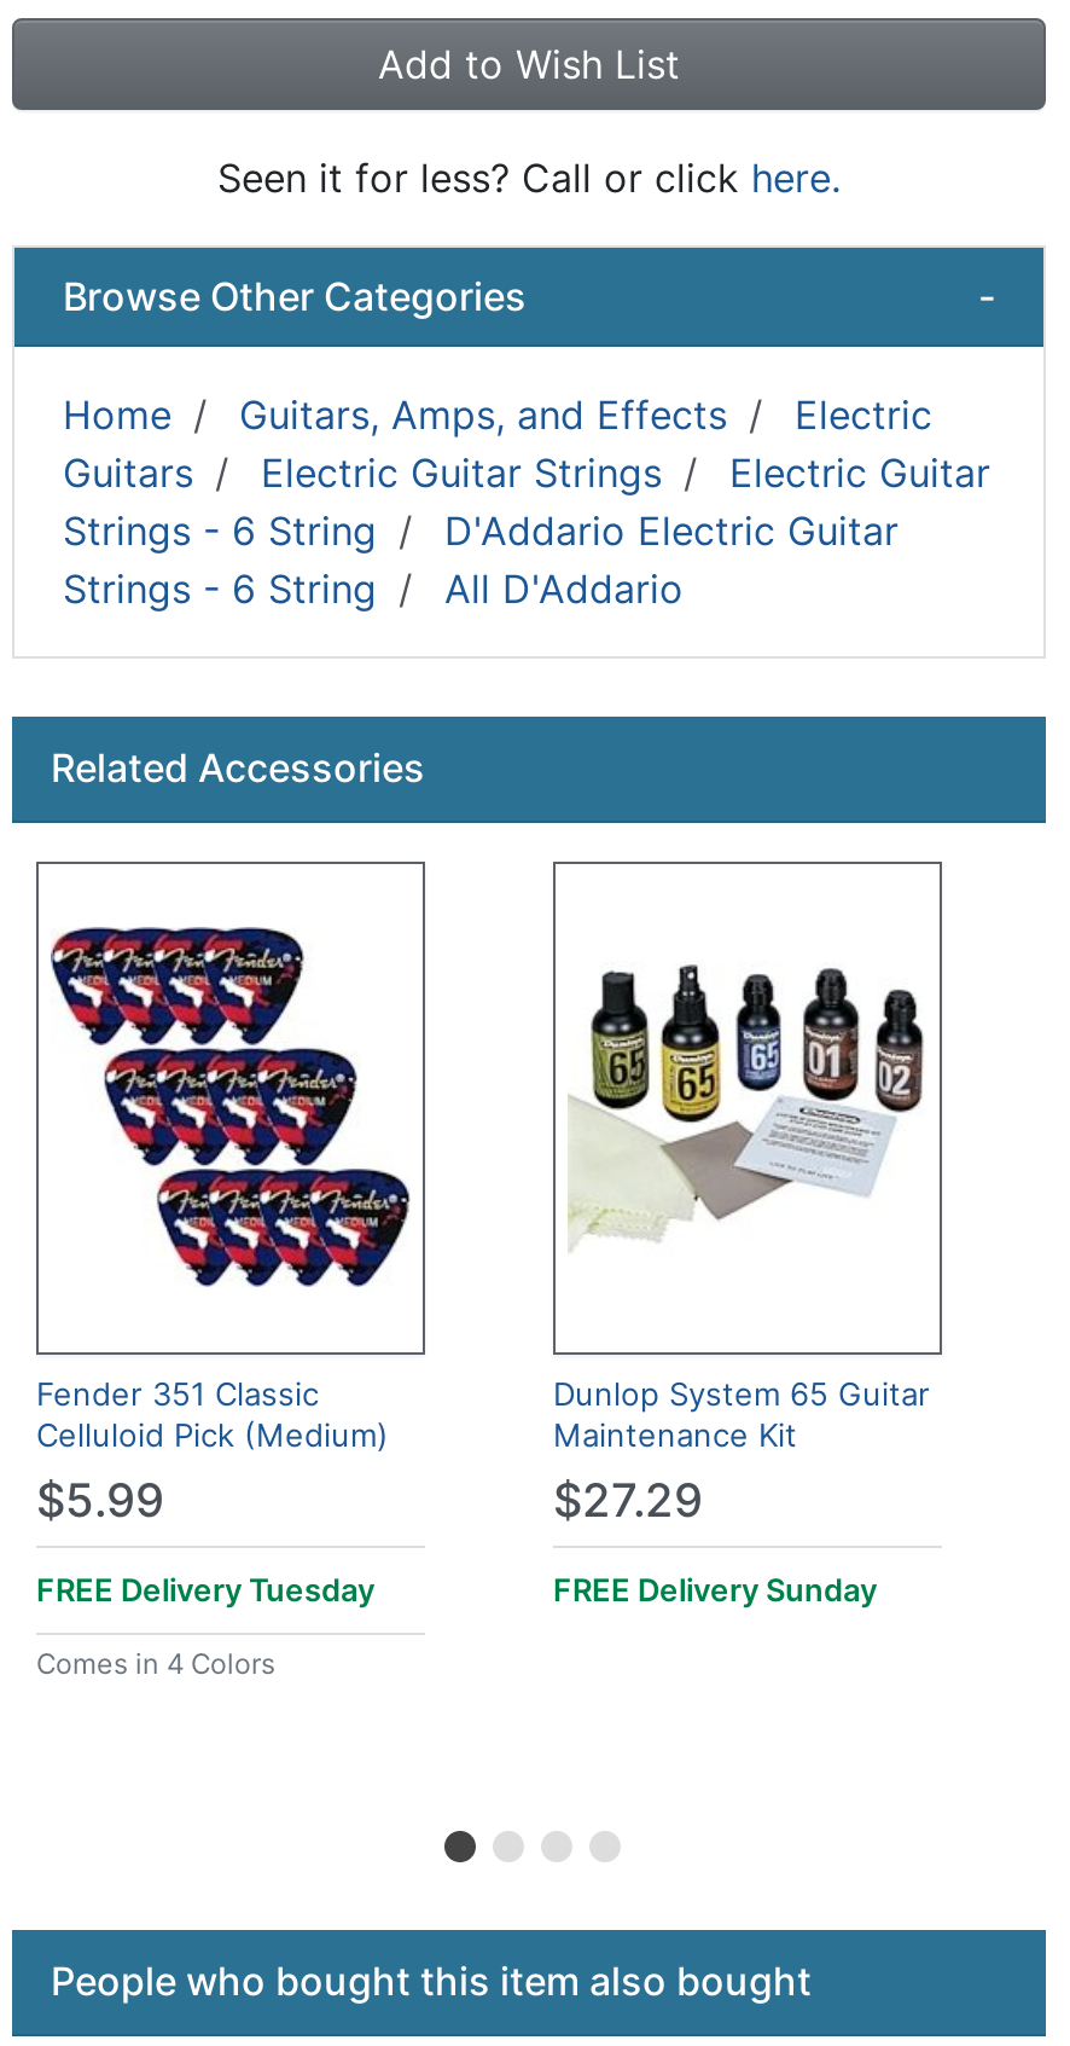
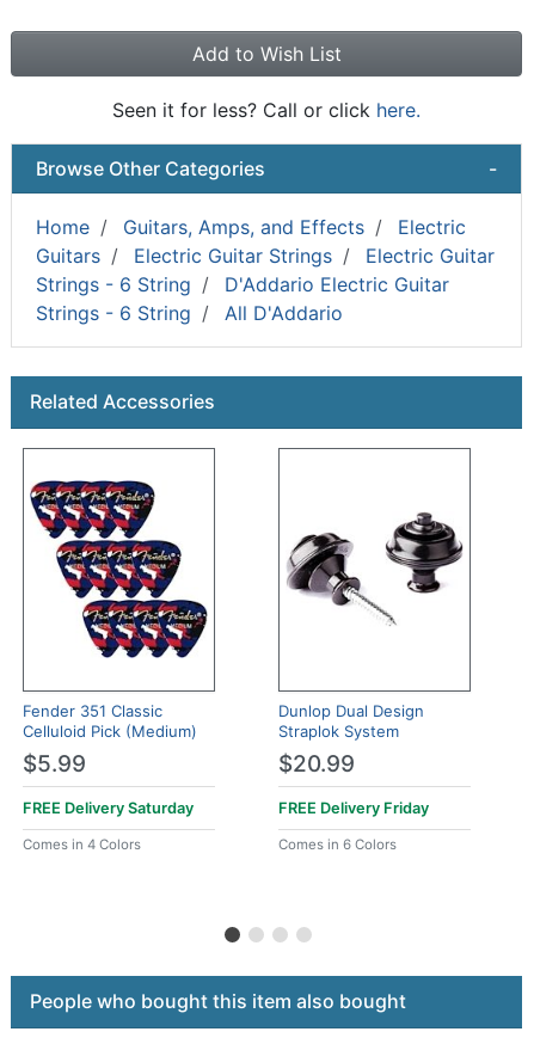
- [image]
+ [image]

- Dunlop System 65 Guitar
- Maintenance Kit
- $27.29
- FREE Delivery Sunday
+ Dunlop Dual Design
+ Straplok System
+ $20.99
+ FREE Delivery Friday
+ Comes in 6 Colors

- FREE Delivery Tuesday
+ FREE Delivery Saturday
